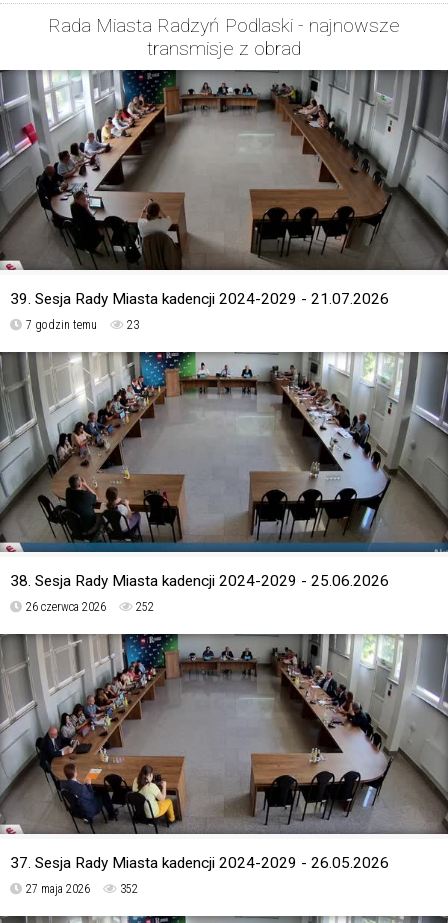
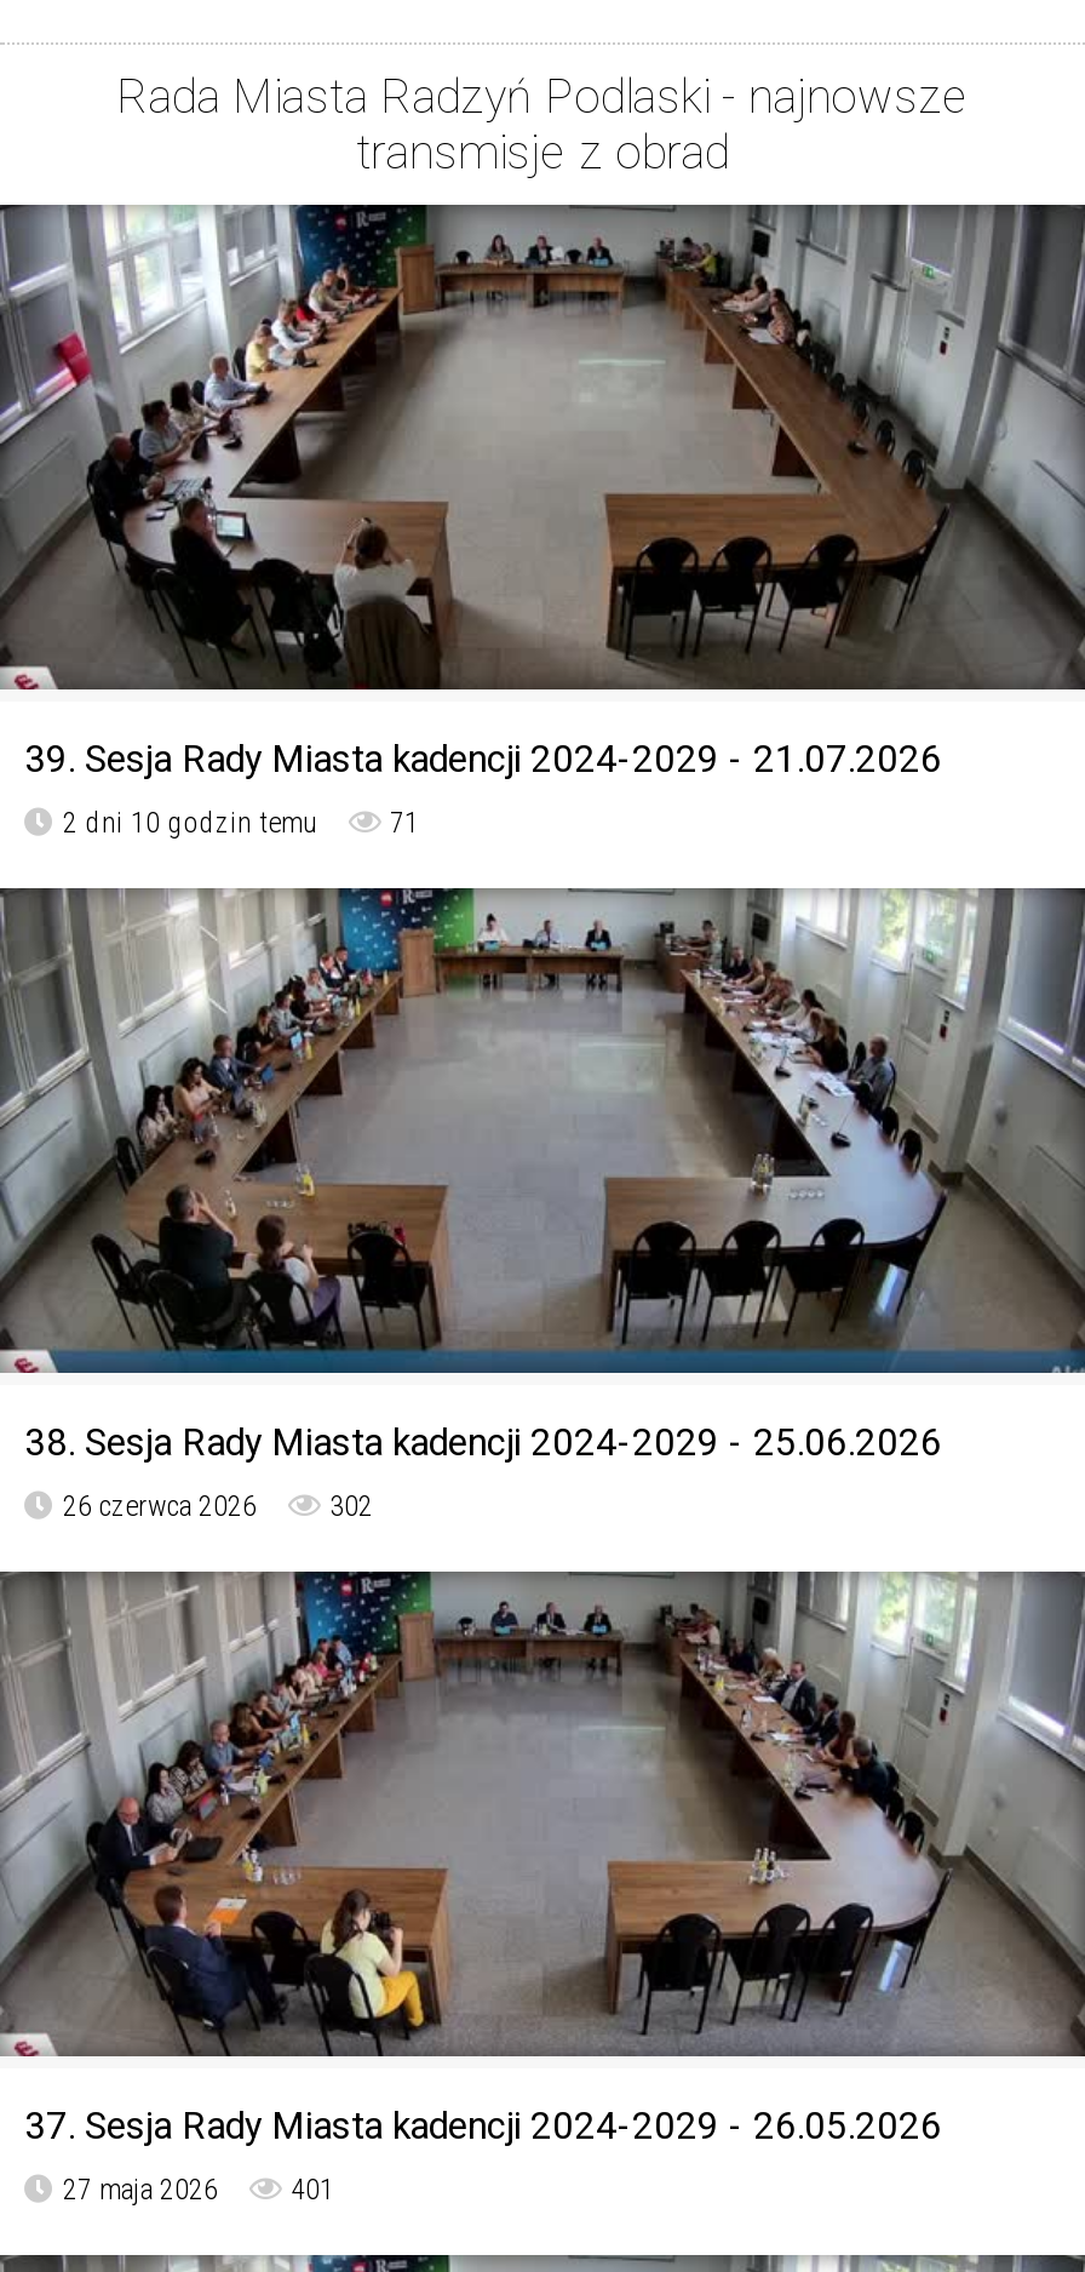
- 7 godzin temu
- 23
+ 2 dni 10 godzin temu
+ 71

- 26 czerwca 2026 252
+ 26 czerwca 2026 302

- 27 maja 2026 352
+ 27 maja 2026 401
